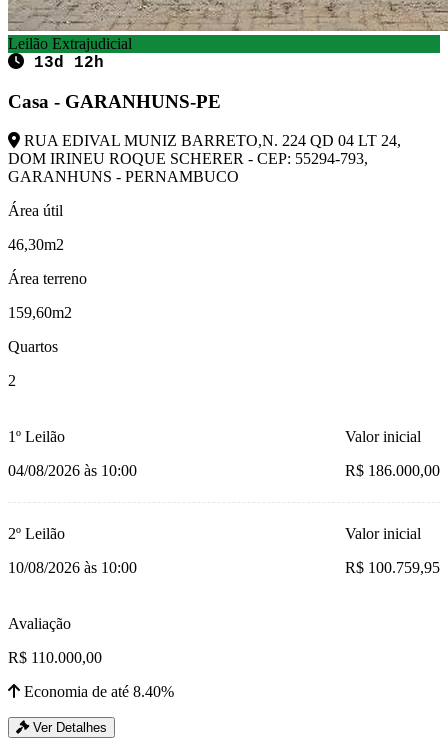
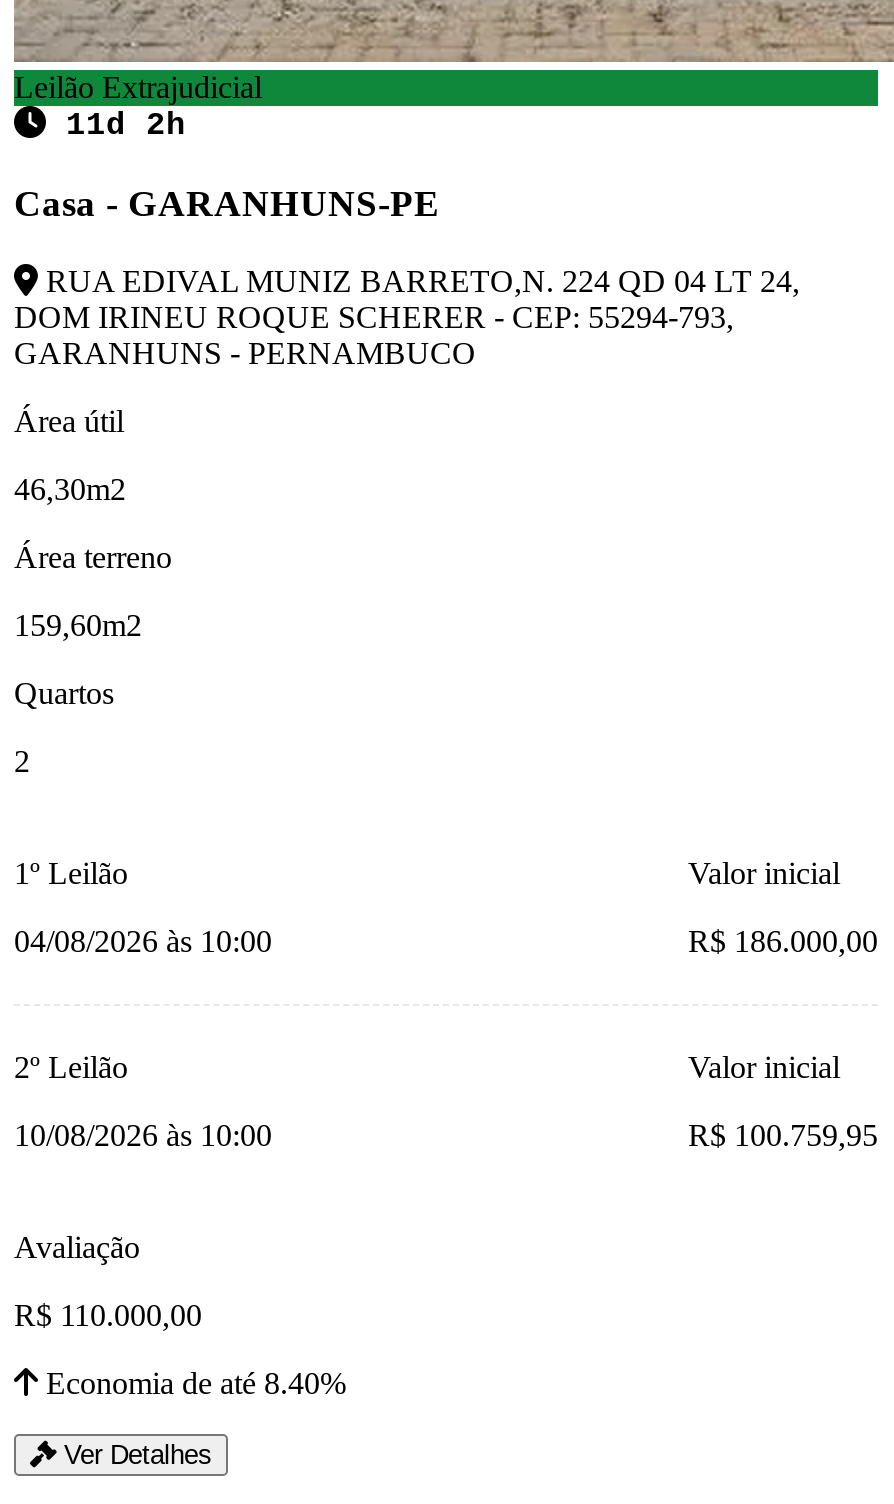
- 13d 12h
+ 11d 2h
